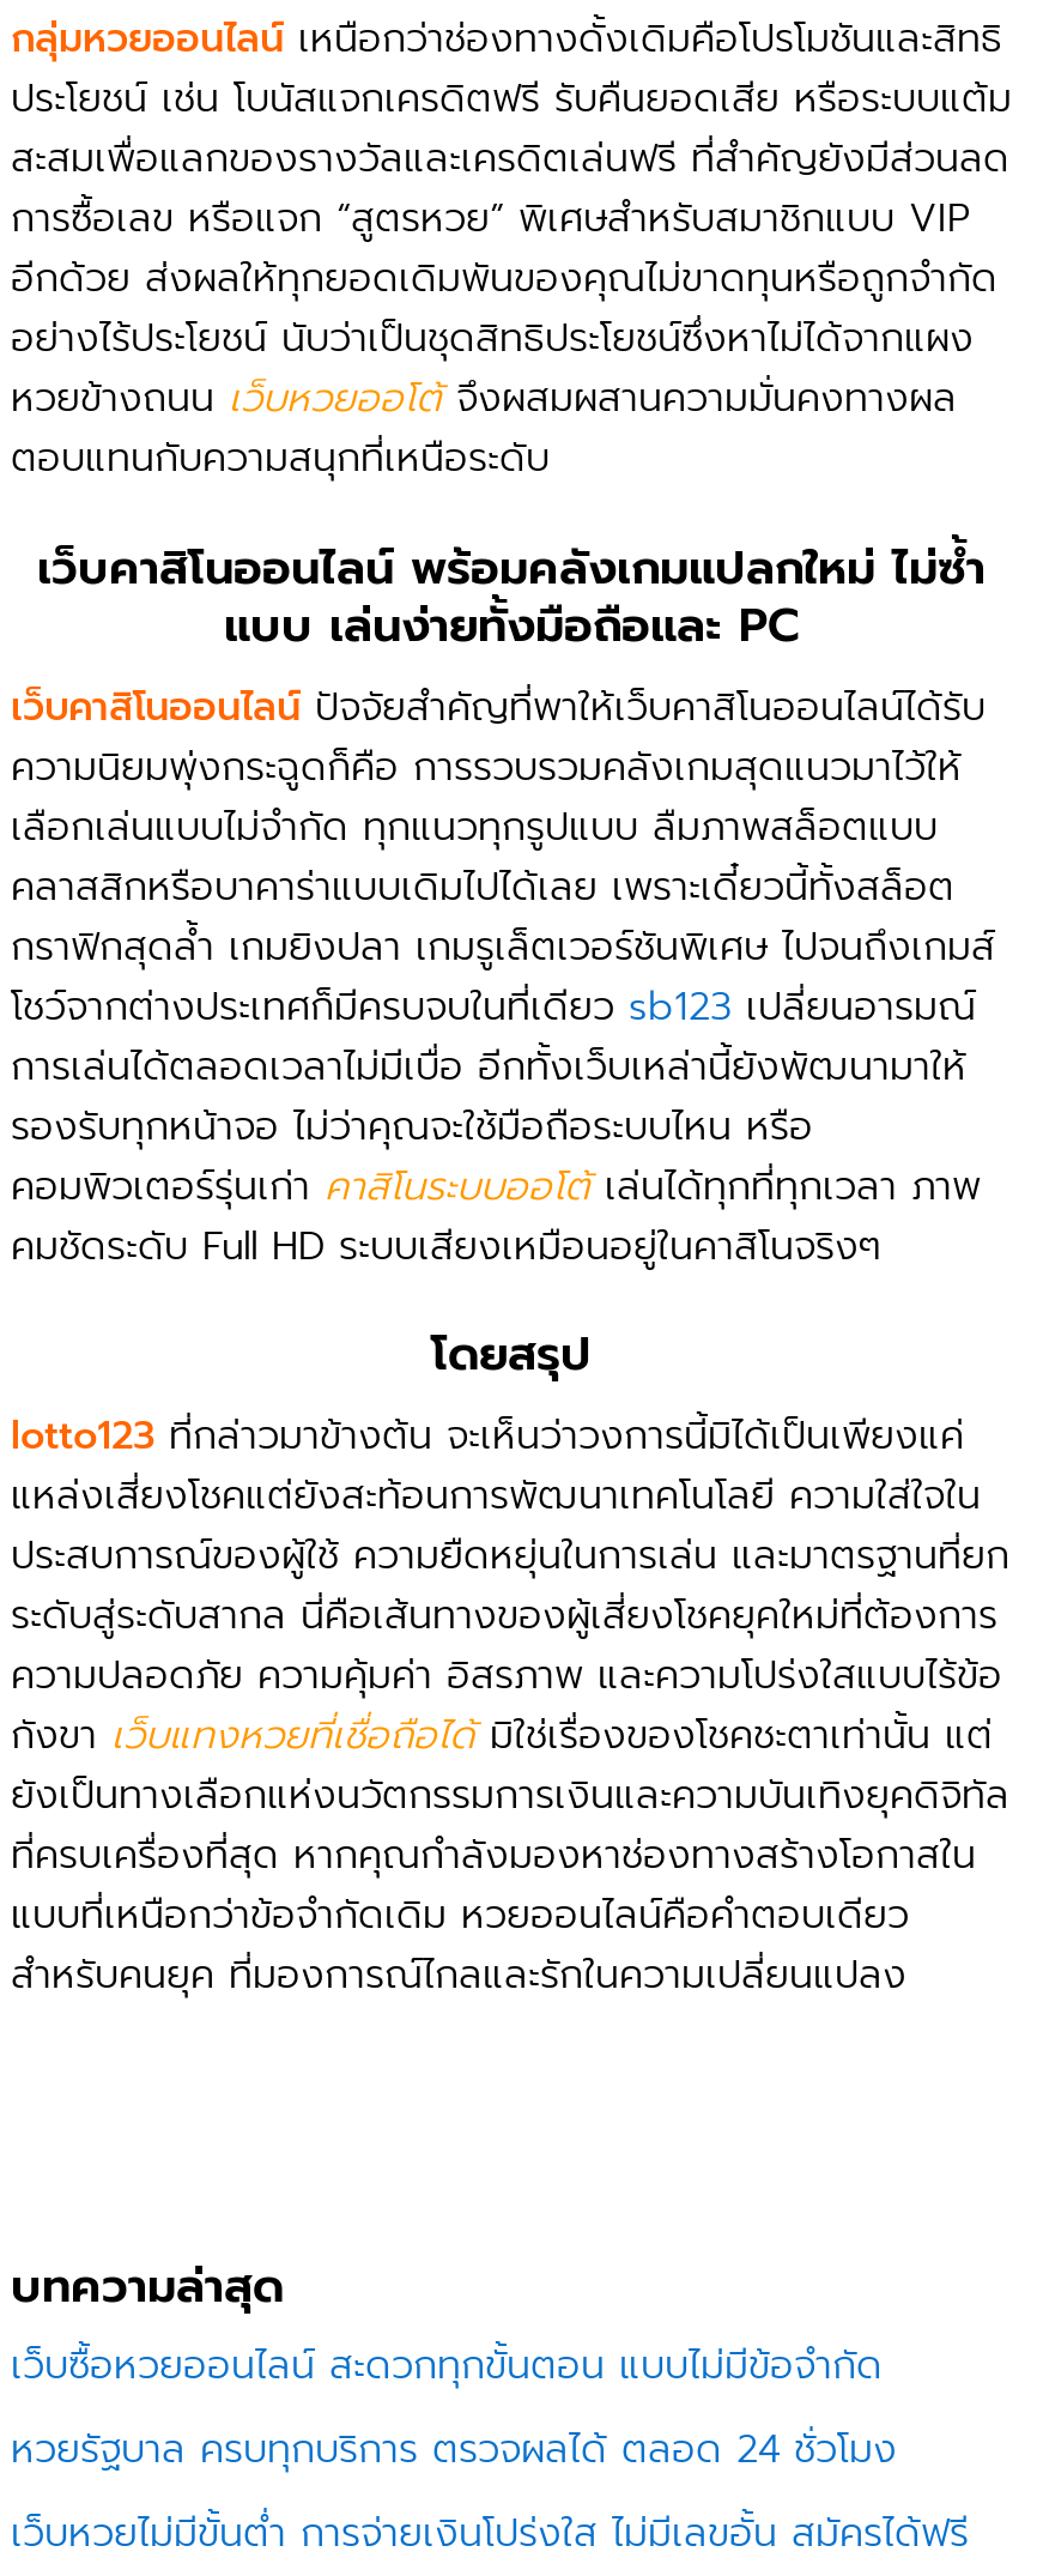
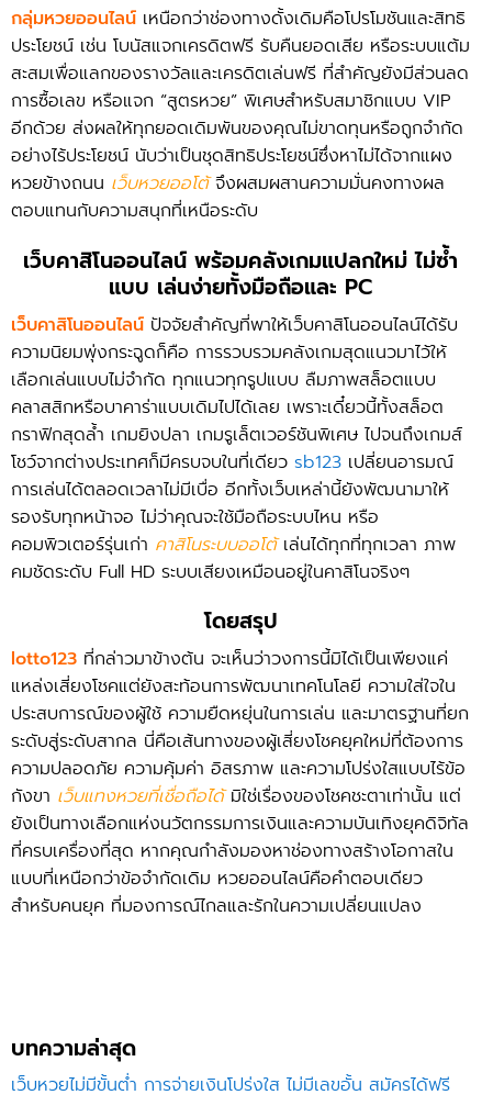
- เว็บซื้อหวยออนไลน์ สะดวกทุกขั้นตอน แบบไม่มีข้อจำกัด
- หวยรัฐบาล ครบทุกบริการ ตรวจผลได้ ตลอด 24 ชั่วโมง
